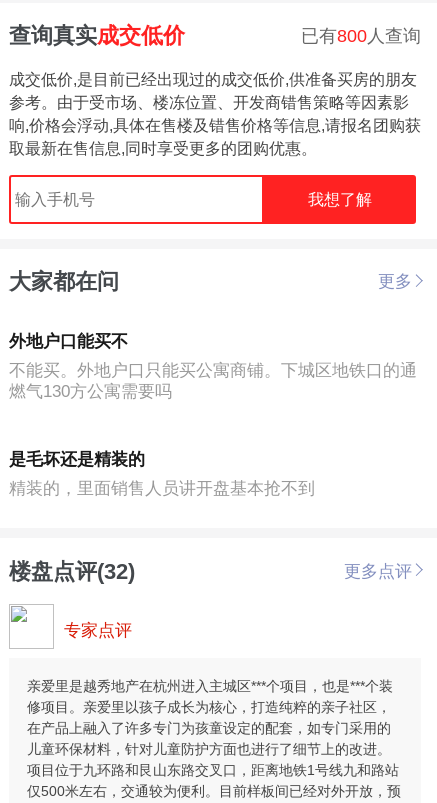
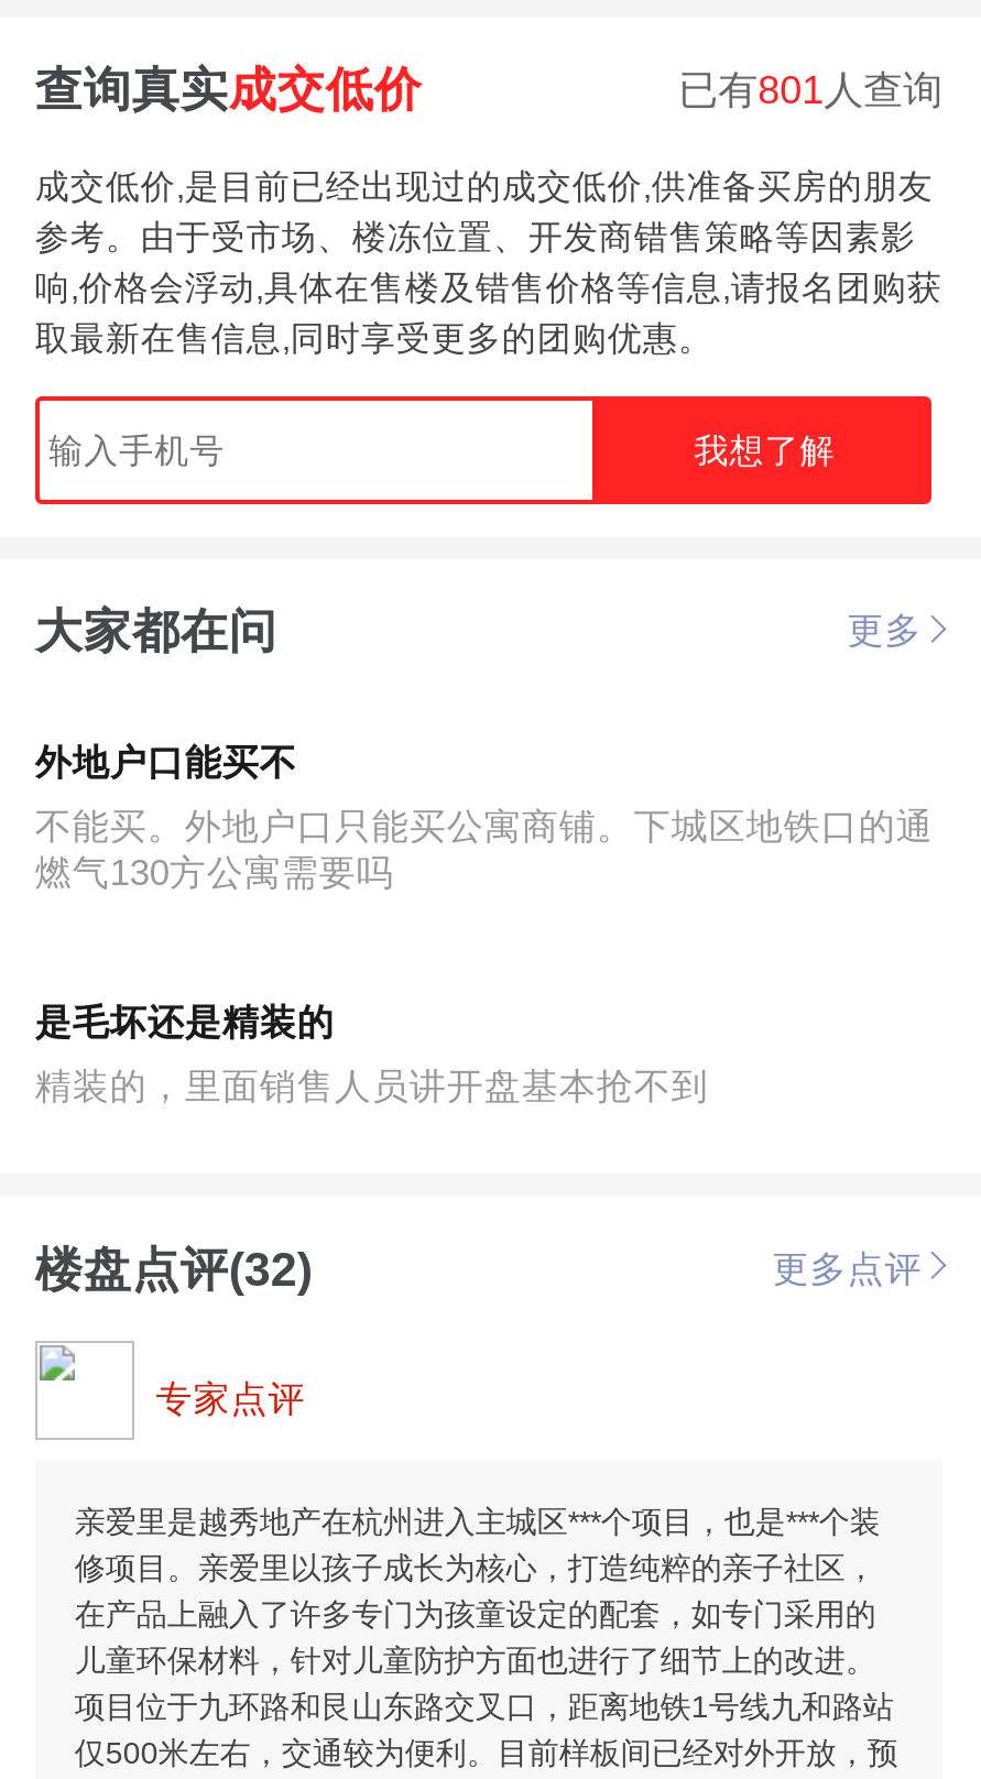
- 已有800人查询
+ 已有801人查询
